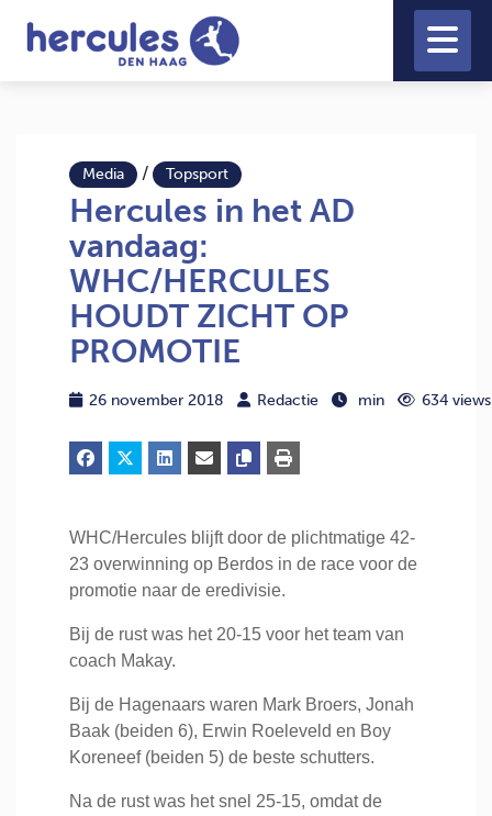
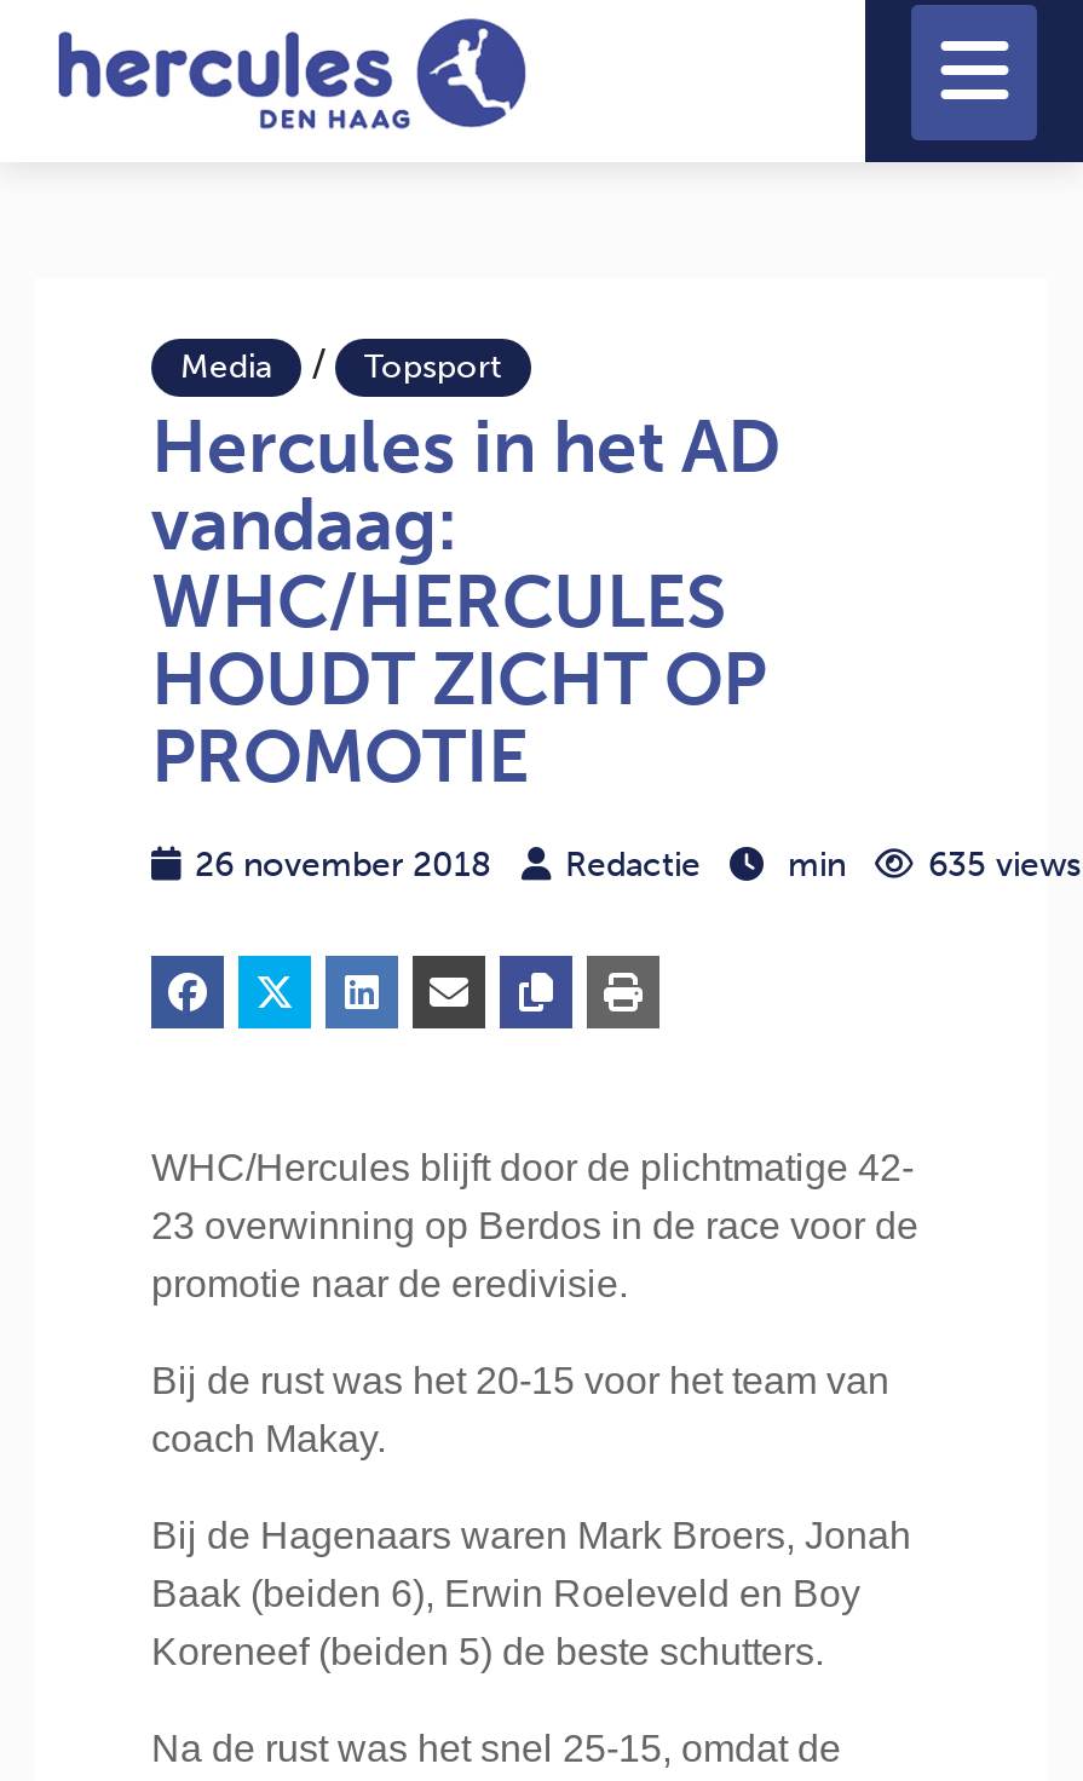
- 26 november 2018 Redactie min 634 views
+ 26 november 2018 Redactie min 635 views
